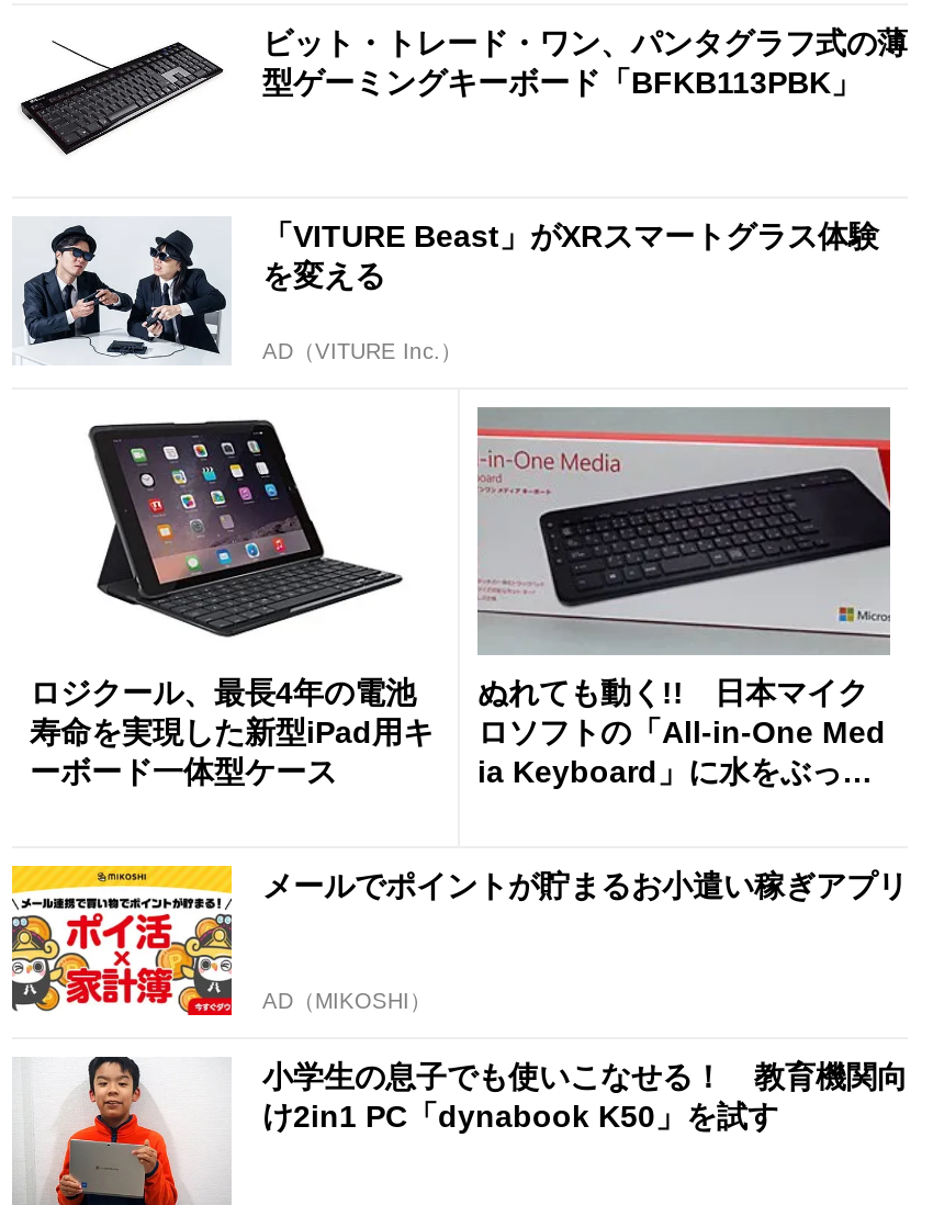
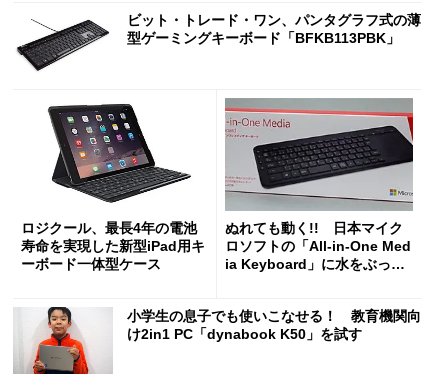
- [image]
- 「VITURE Beast」がXRスマートグラス体験
- を変える
- AD（VITURE Inc.）

- [image]
- メールでポイントが貯まるお小遣い稼ぎアプリ
- AD（MIKOSHI）
